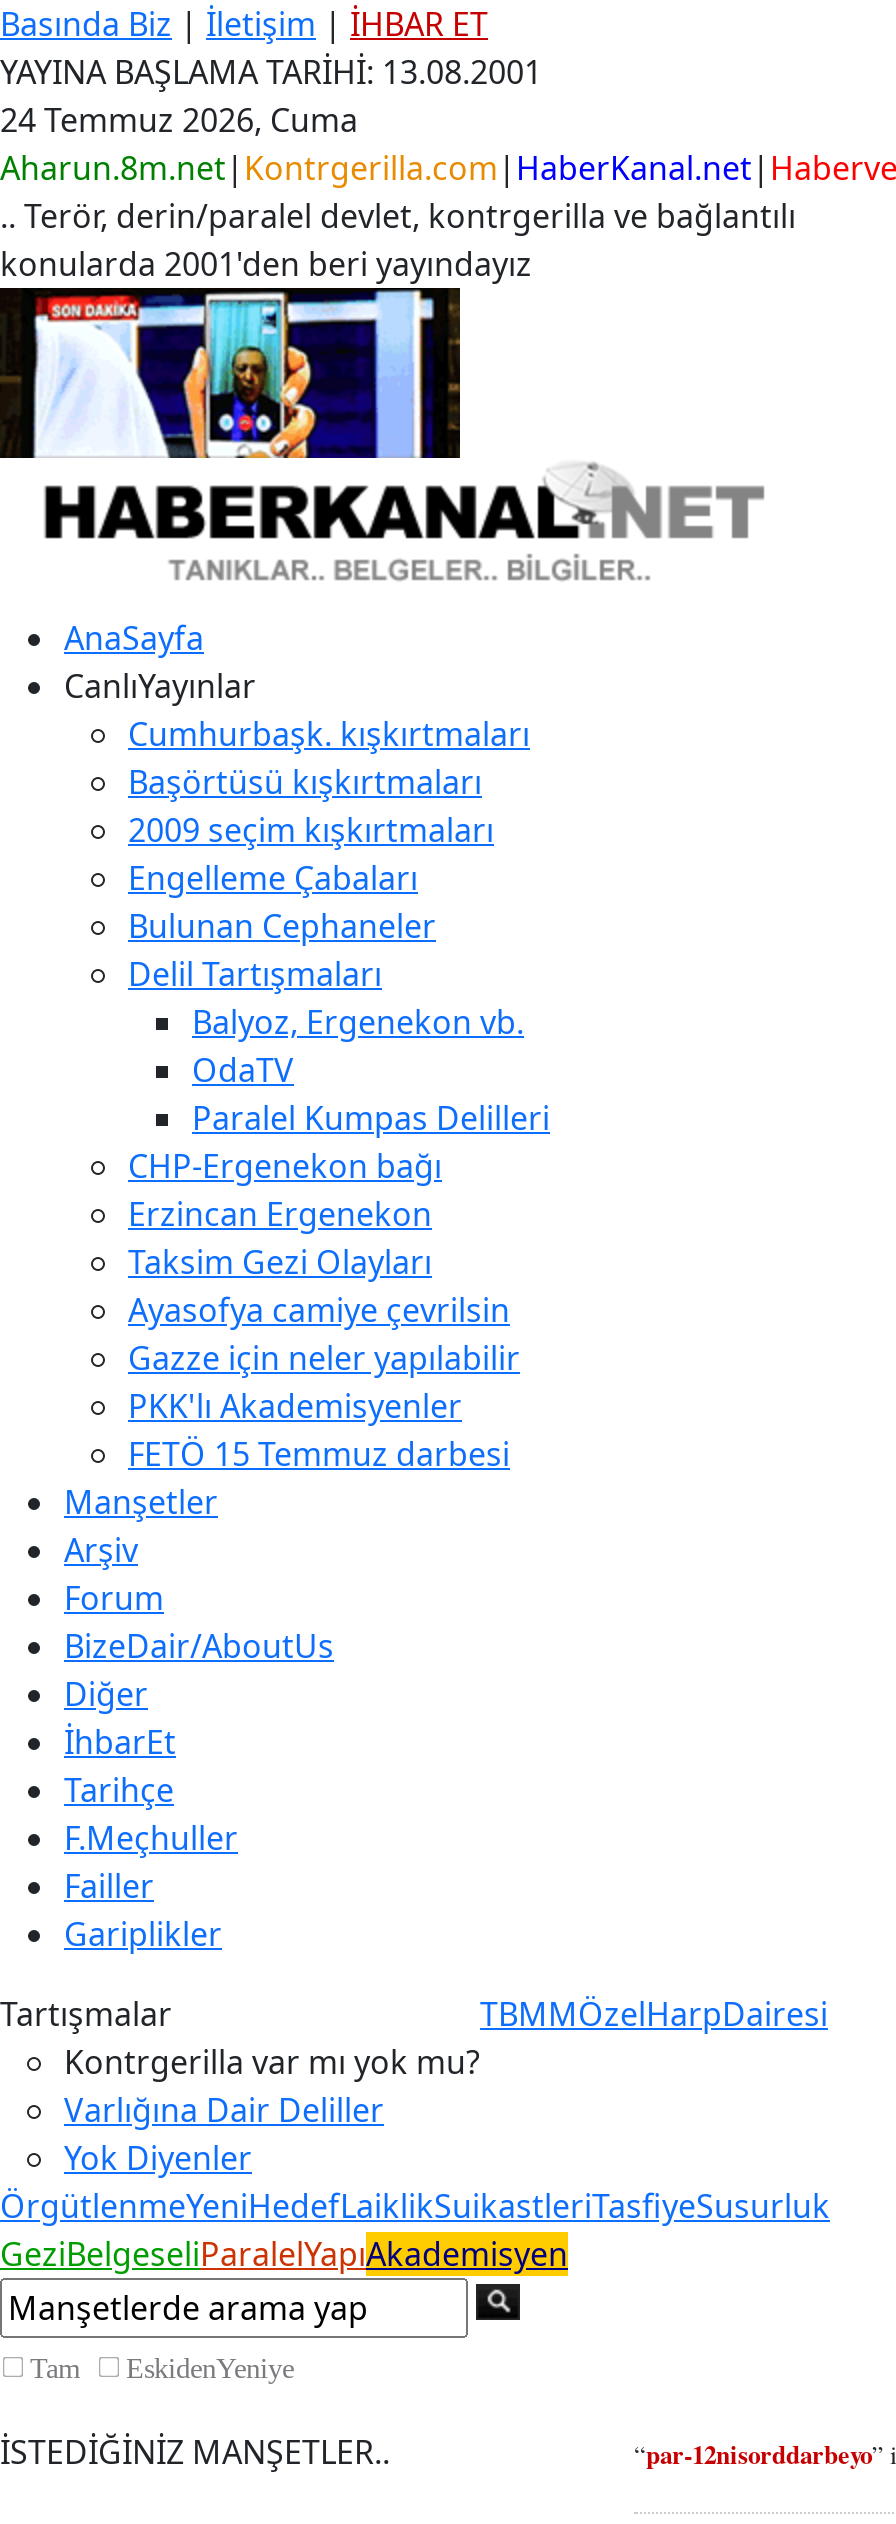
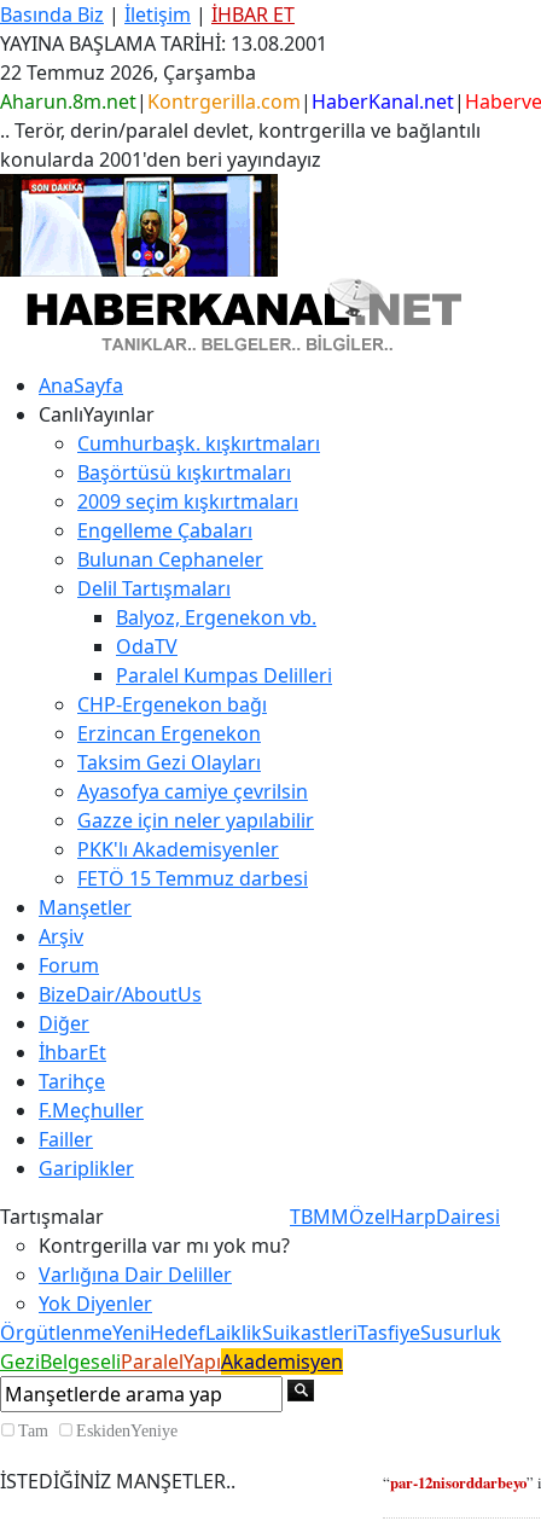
- 24 Temmuz 2026, Cuma
+ 22 Temmuz 2026, Çarşamba
